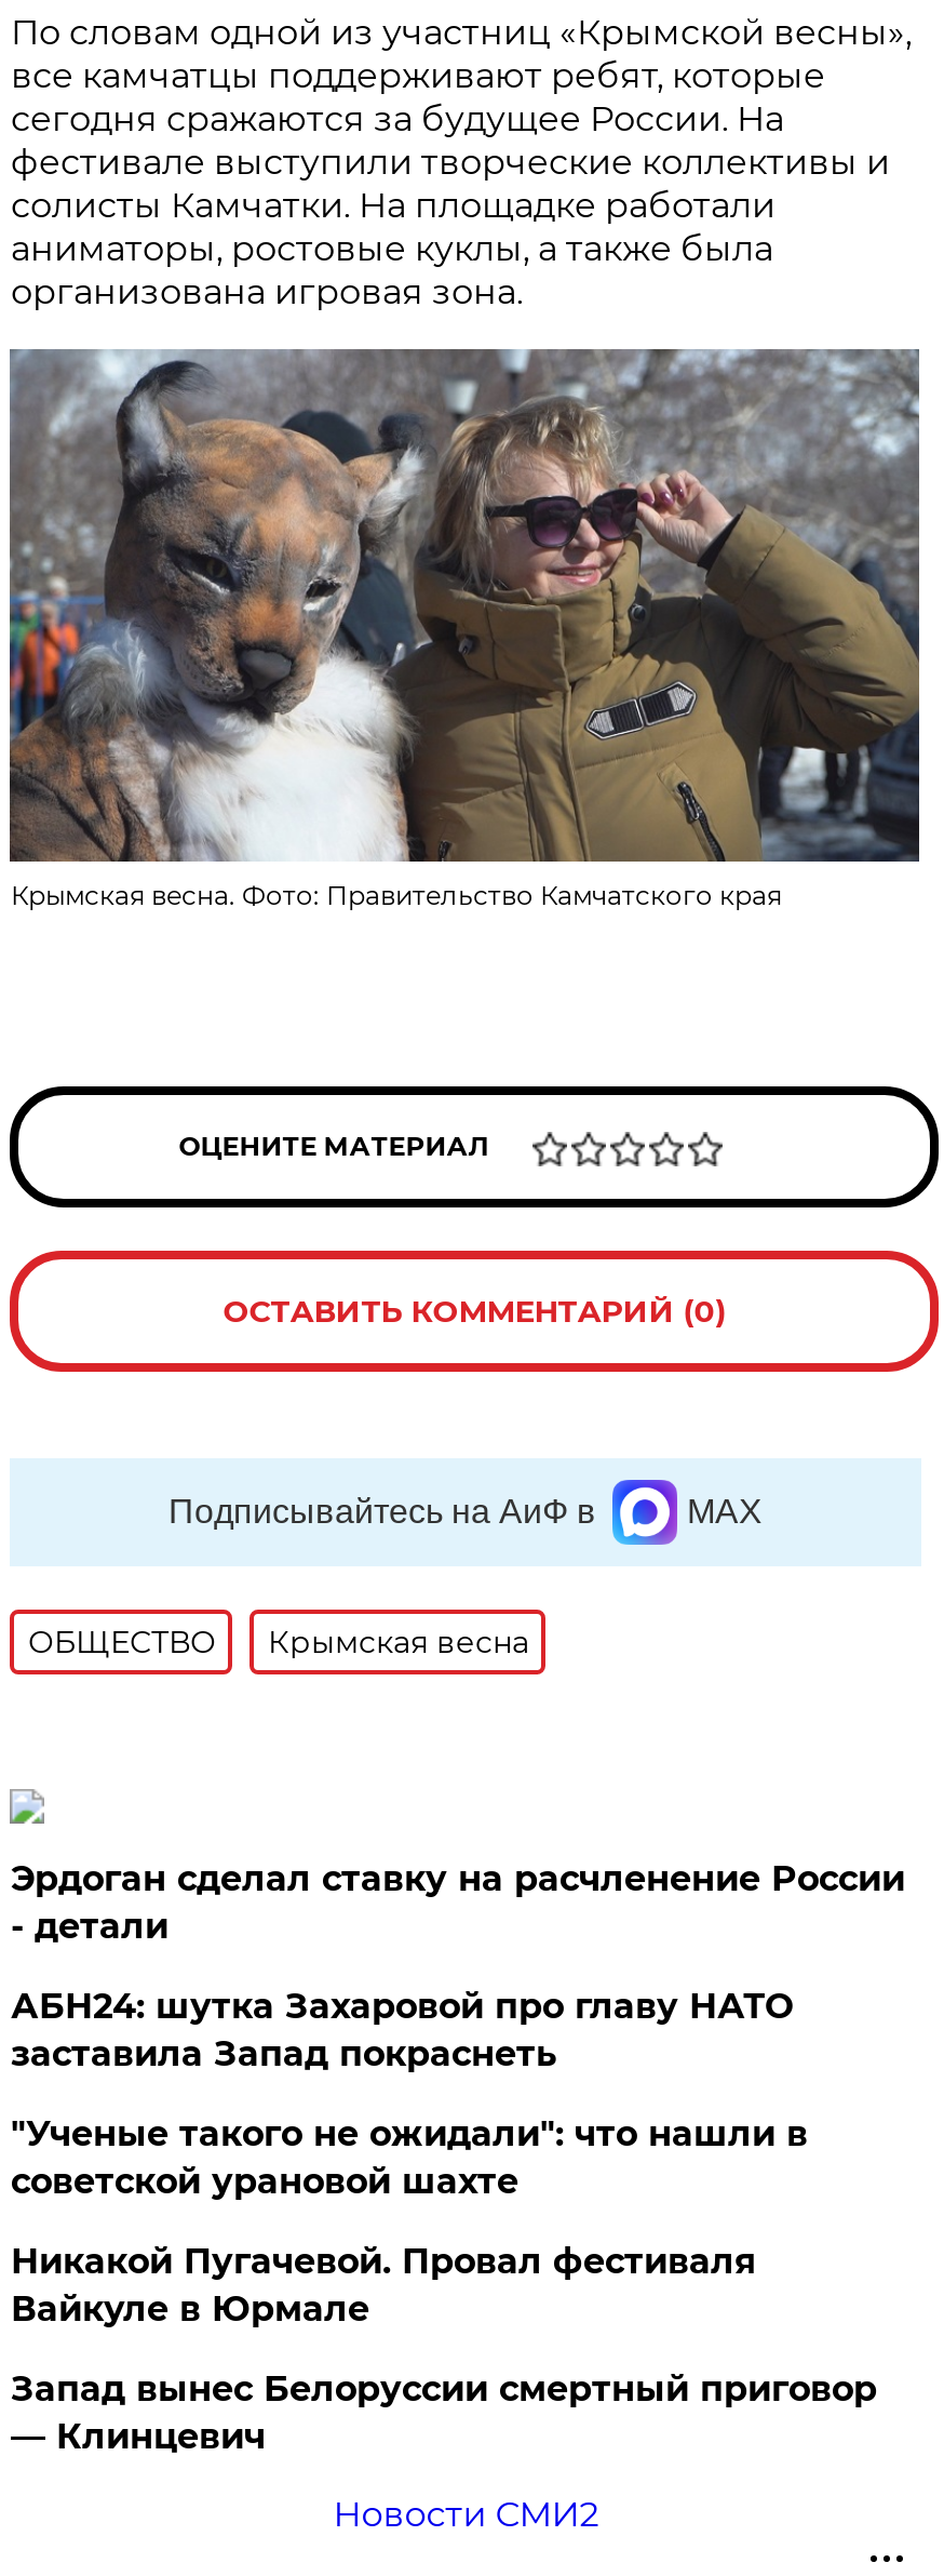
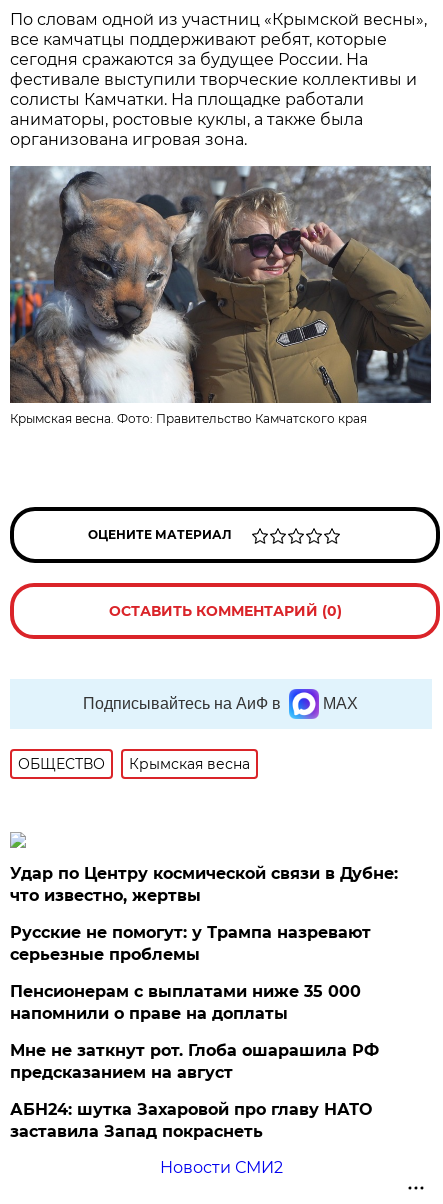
- Эрдоган сделал ставку на расчленение России
- - детали
+ Удар по Центру космической связи в Дубне:
+ что известно, жертвы
+ Русские не помогут: у Трампа назревают
+ серьезные проблемы
+ Пенсионерам с выплатами ниже 35 000
+ напомнили о праве на доплаты
+ Мне не заткнут рот. Глоба ошарашила РФ
+ предсказанием на август

moved down: АБН24: шутка Захаровой про главу НАТО | заставила Запад покраснеть

- "Ученые такого не ожидали": что нашли в
- советской урановой шахте
- Никакой Пугачевой. Провал фестиваля
- Вайкуле в Юрмале
- Запад вынес Белоруссии смертный приговор
- — Клинцевич
